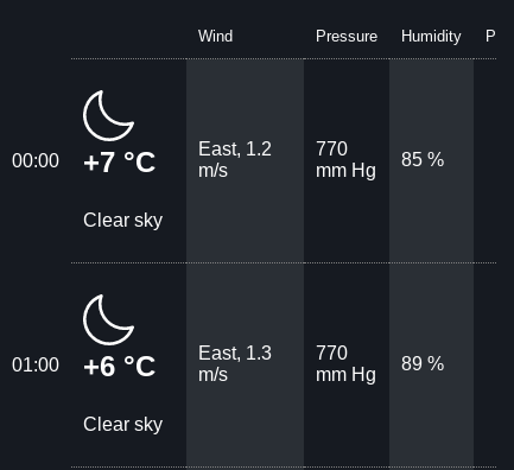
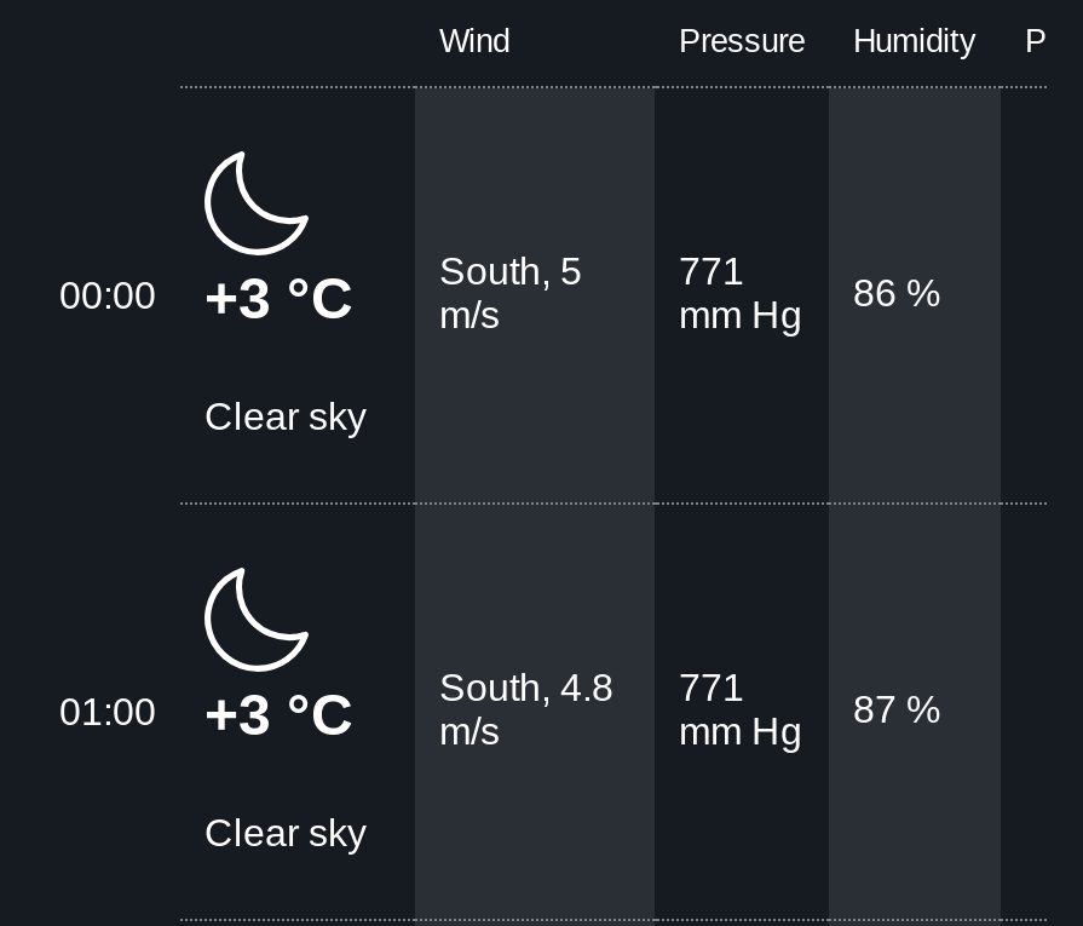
- East, 1.2
+ South, 5

- 770
+ 771

- 00:00 +7 °C
+ 00:00 +3 °C

- 85 %
+ 86 %

- East, 1.3
+ South, 4.8

- 770
+ 771

- 01:00 +6 °C
+ 01:00 +3 °C

- 89 %
+ 87 %
